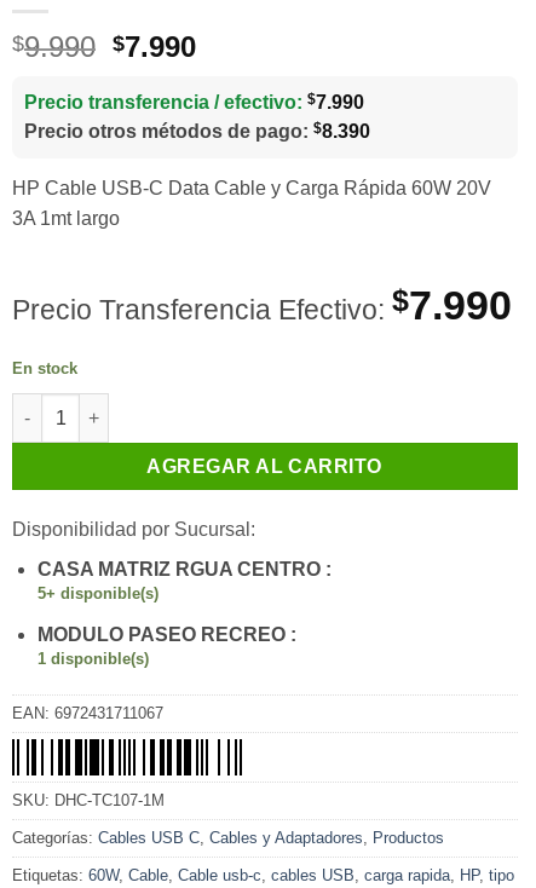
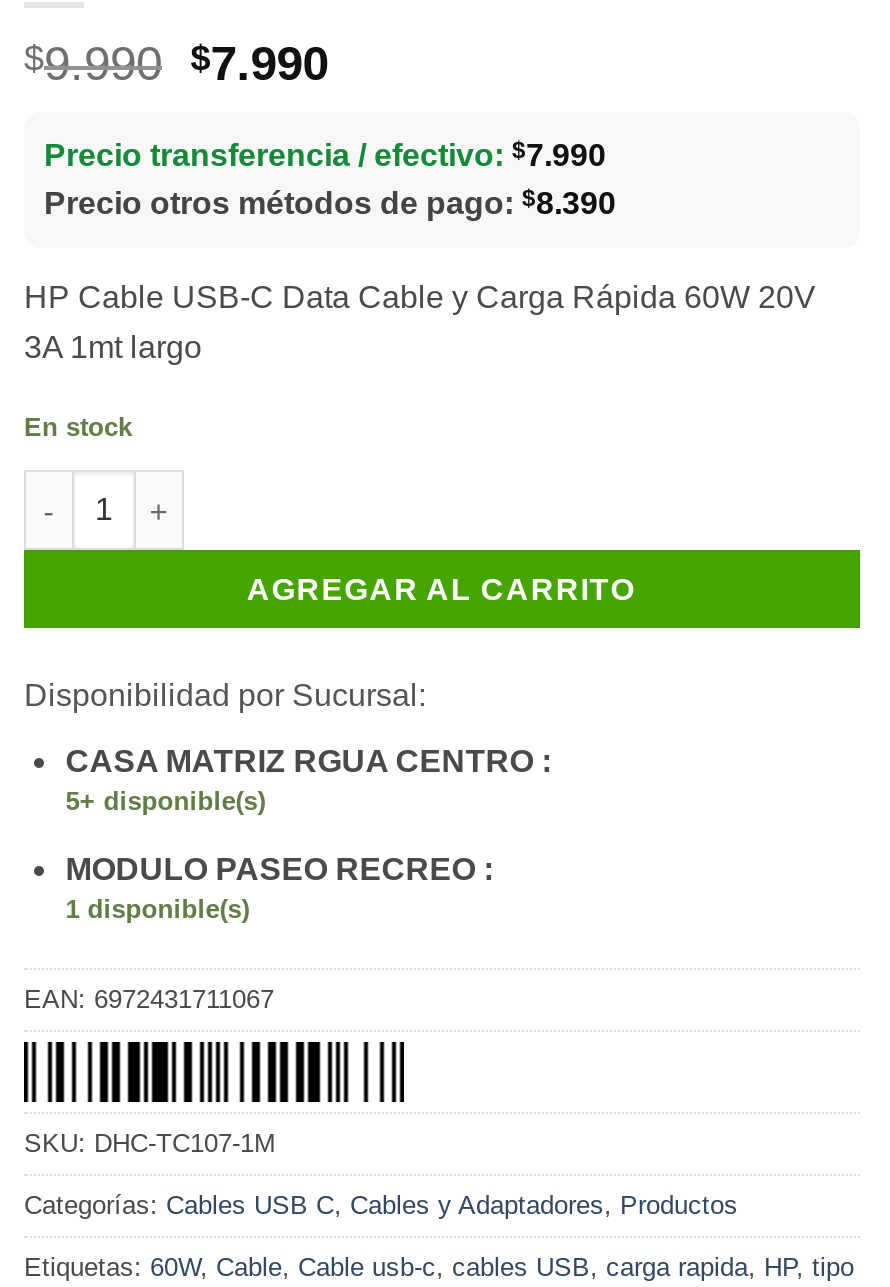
- Precio Transferencia Efectivo: $7.990
